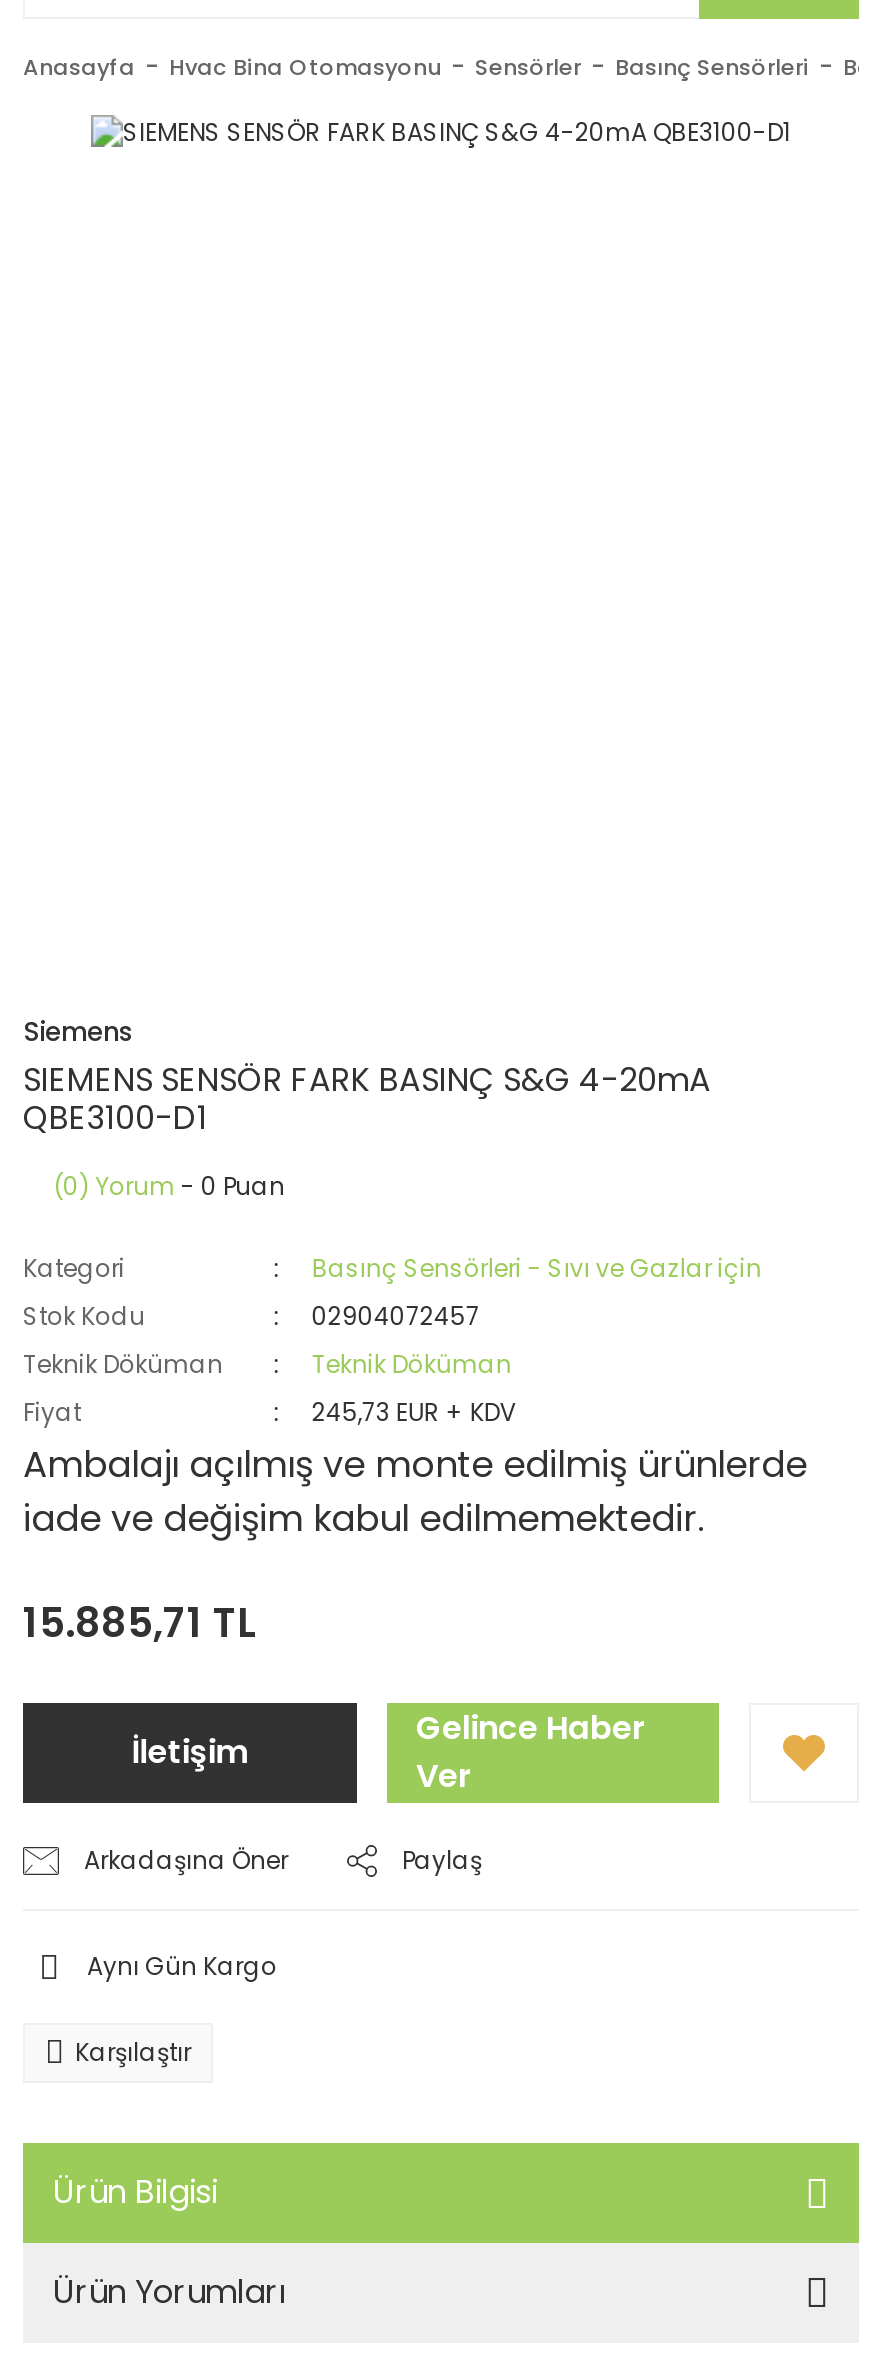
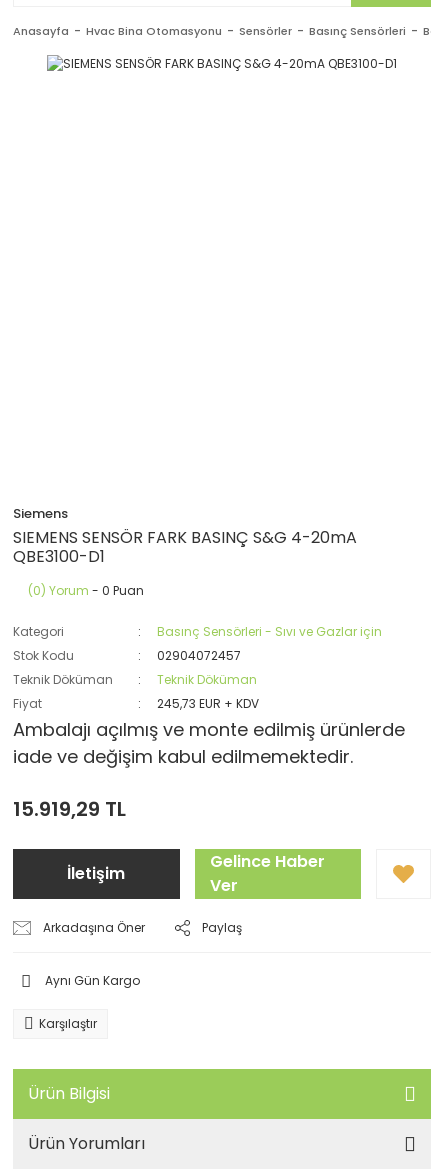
- 15.885,71 TL
+ 15.919,29 TL
